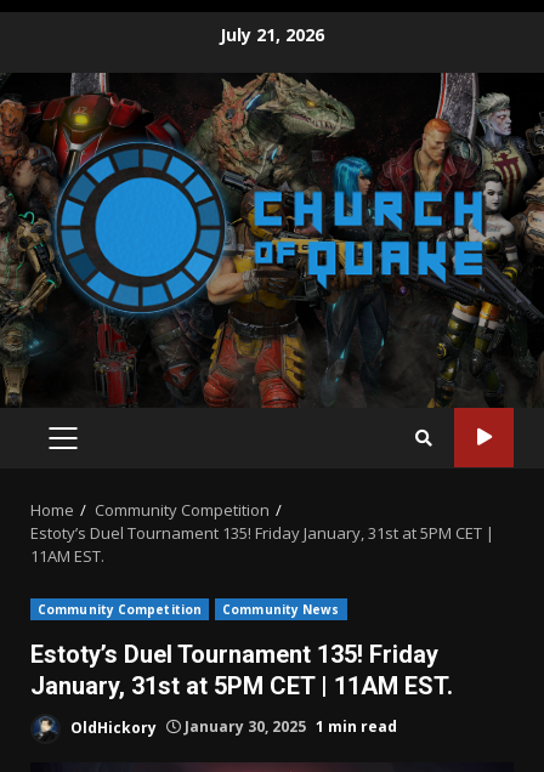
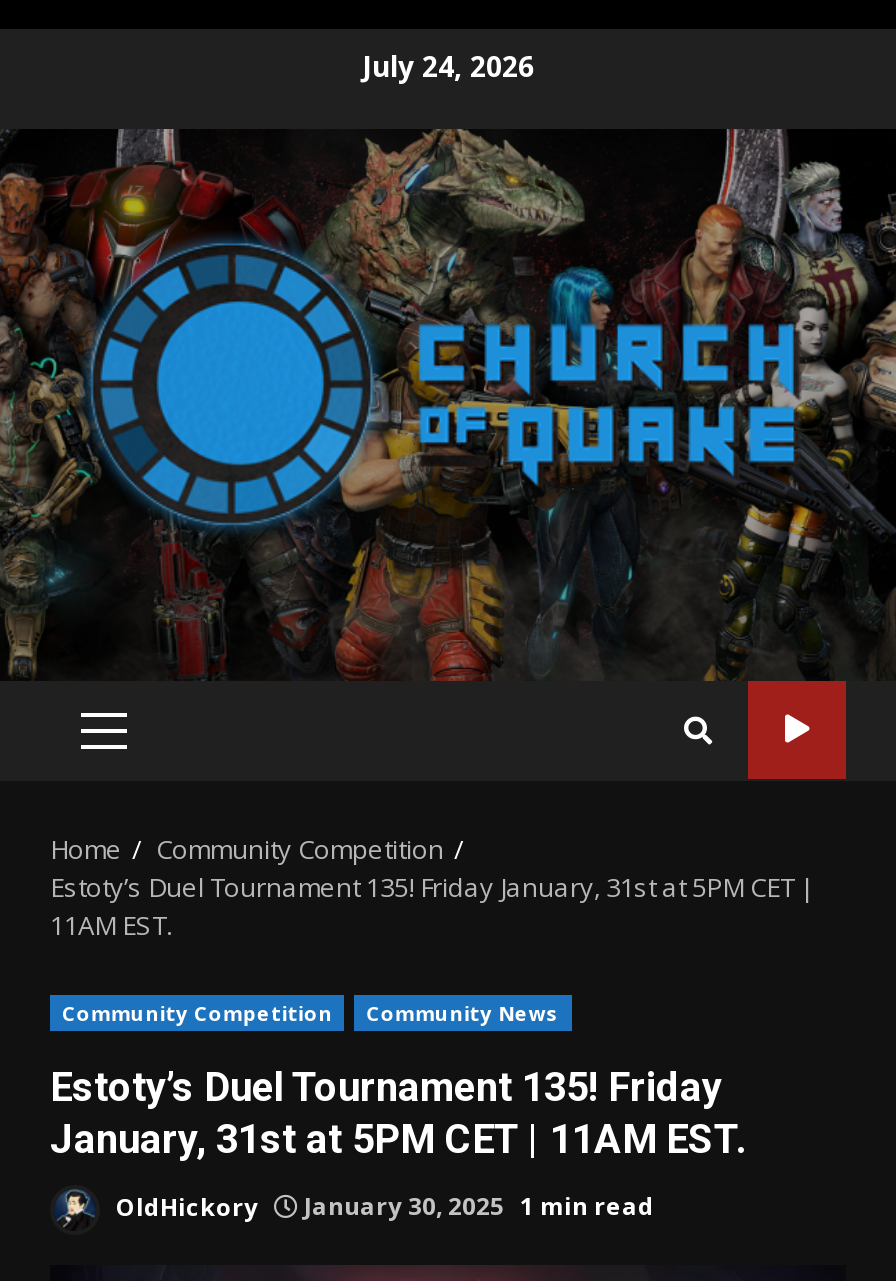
- July 21, 2026
+ July 24, 2026
